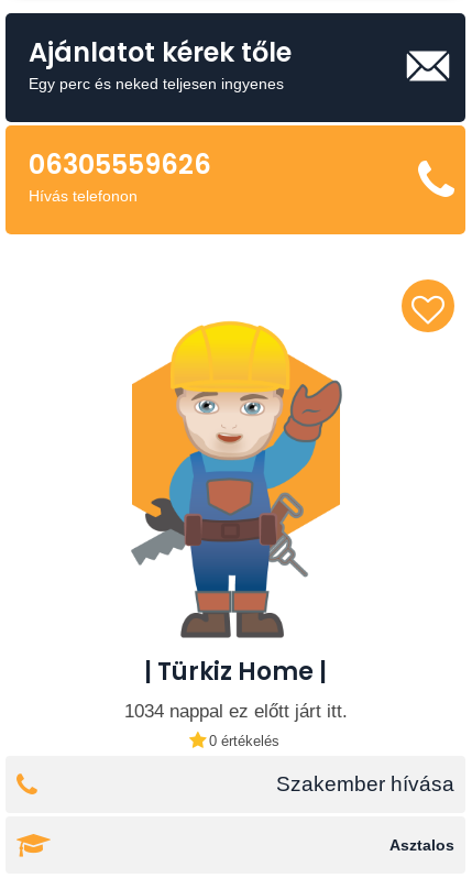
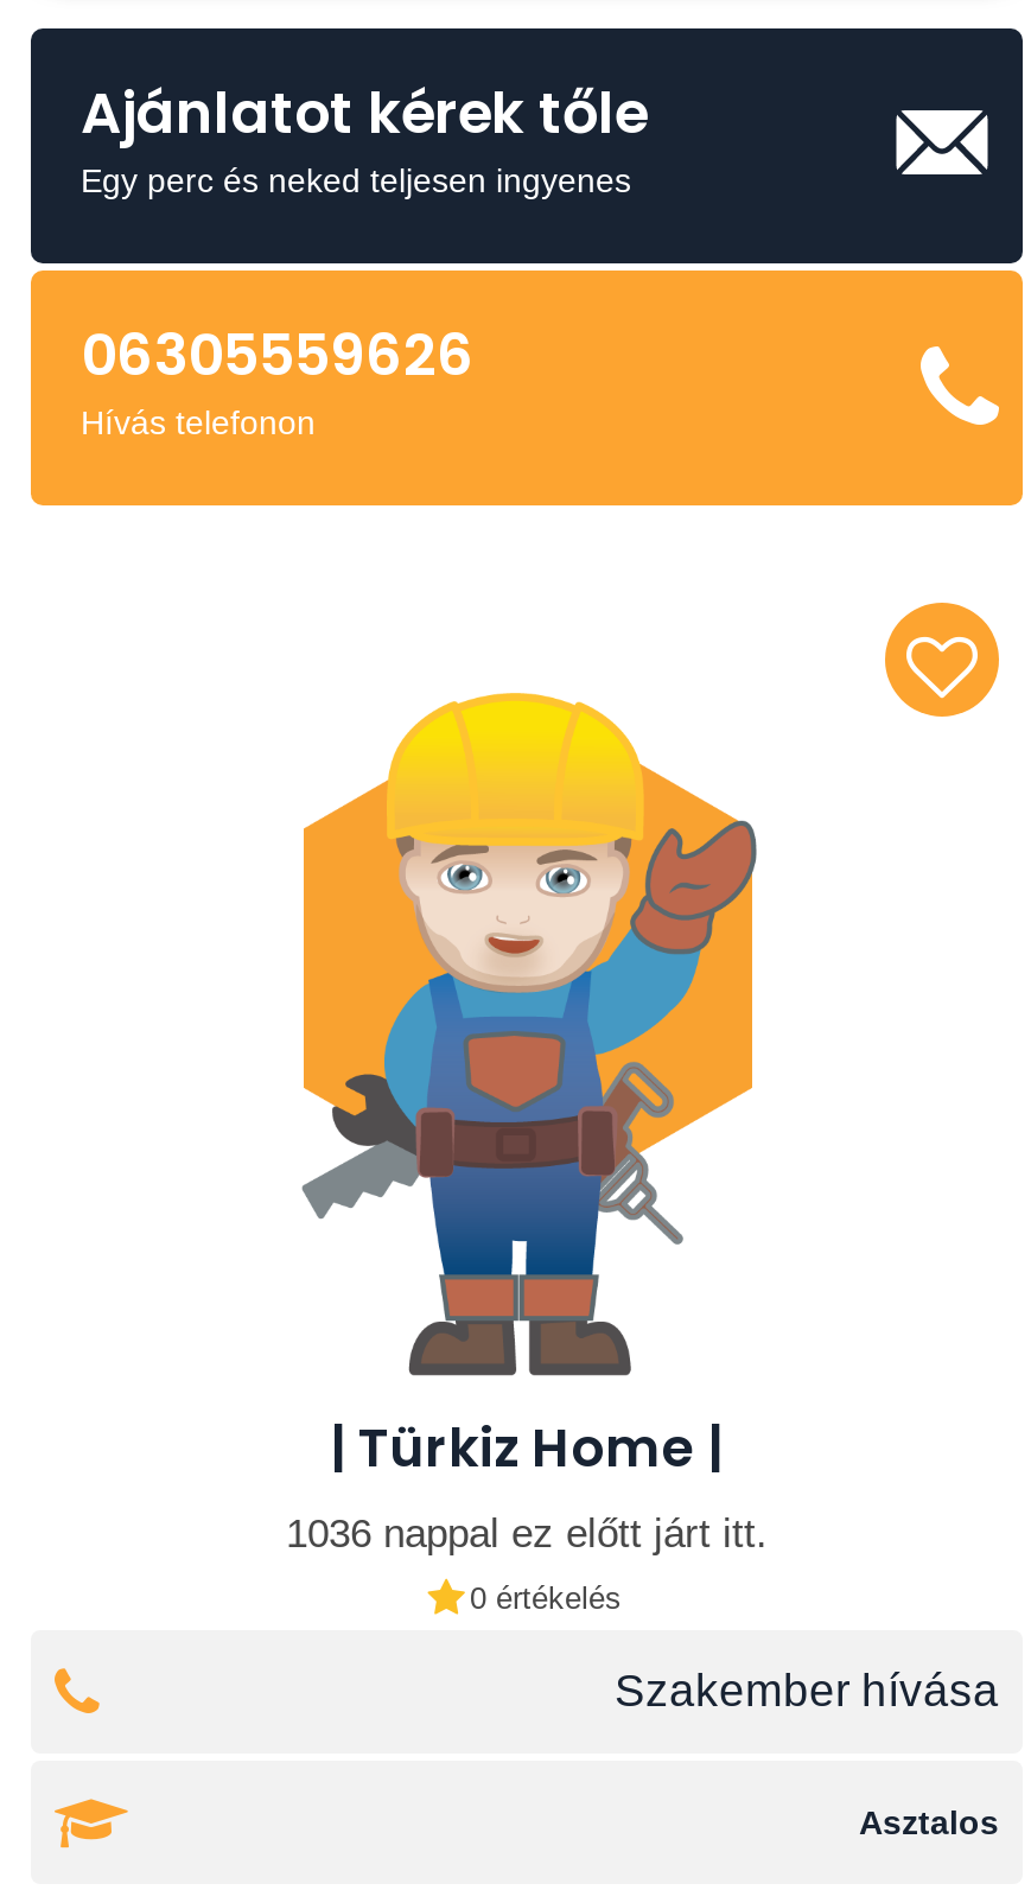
- 1034 nappal ez előtt járt itt.
+ 1036 nappal ez előtt járt itt.
